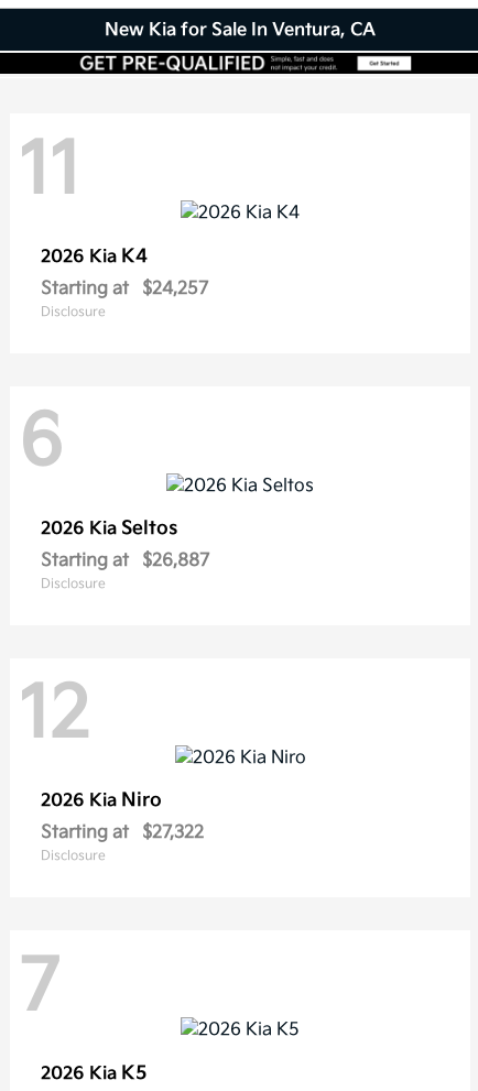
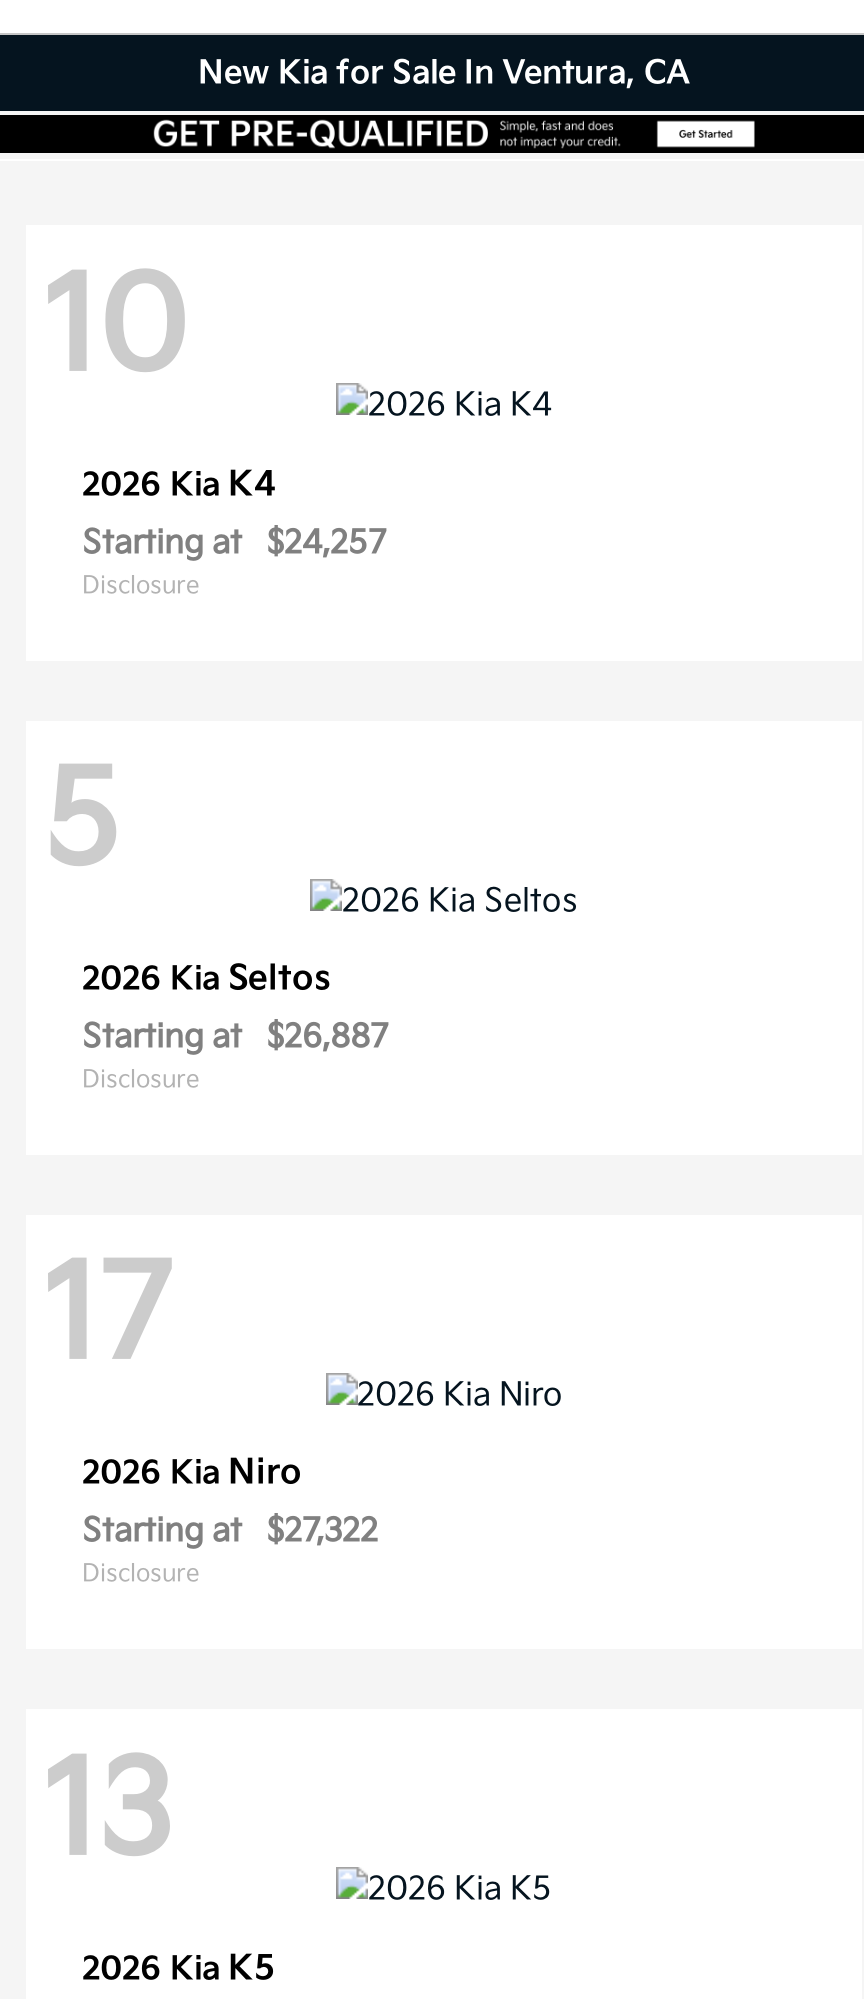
- 11
+ 10

- 6
+ 5

- 12
+ 17

- 7
+ 13
